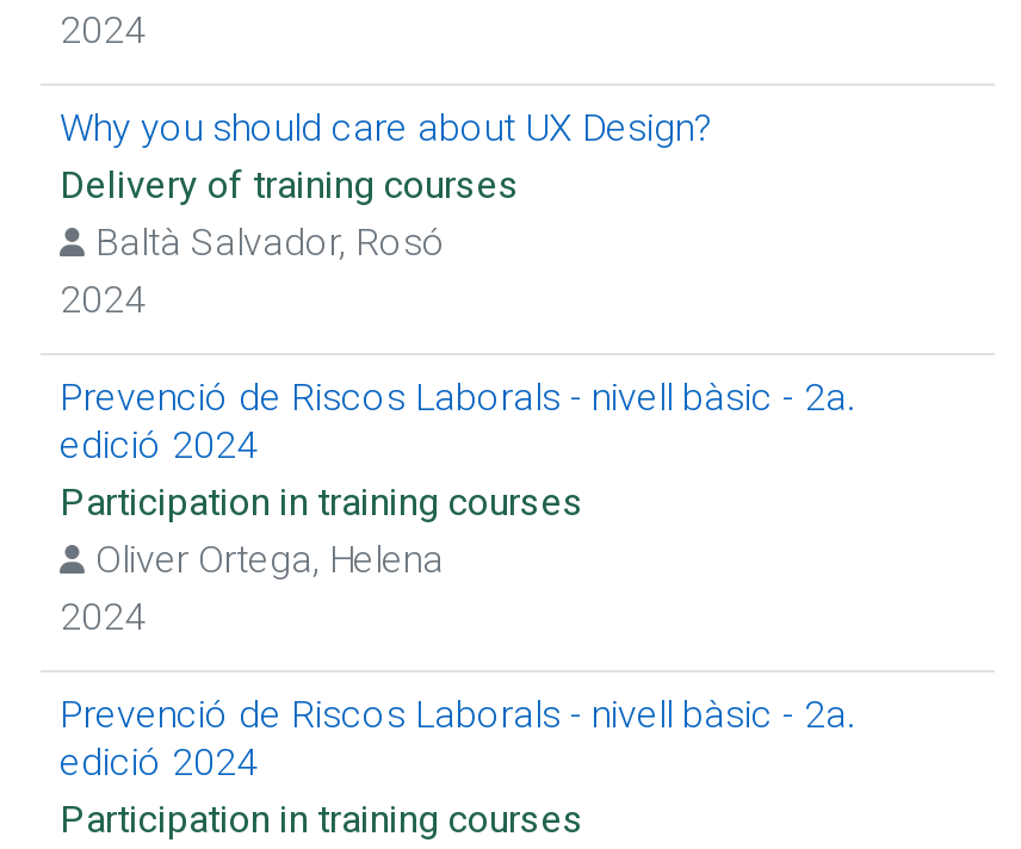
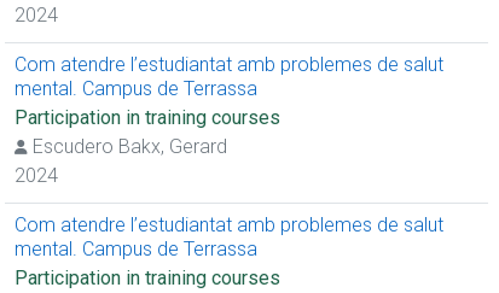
- Why you should care about UX Design?
- Delivery of training courses
- Baltà Salvador, Rosó
- 2024
- Prevenció de Riscos Laborals - nivell bàsic - 2a.
- edició 2024
+ Com atendre l’estudiantat amb problemes de salut
+ mental. Campus de Terrassa

- Oliver Ortega, Helena
+ Escudero Bakx, Gerard

- Prevenció de Riscos Laborals - nivell bàsic - 2a.
- edició 2024
+ Com atendre l’estudiantat amb problemes de salut
+ mental. Campus de Terrassa
